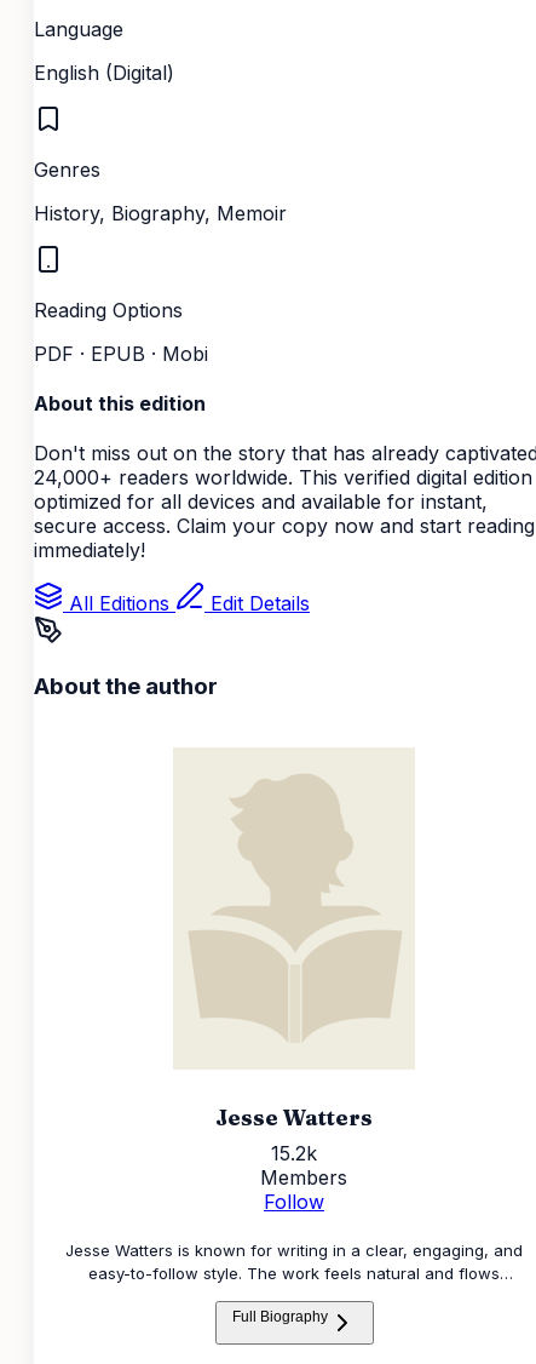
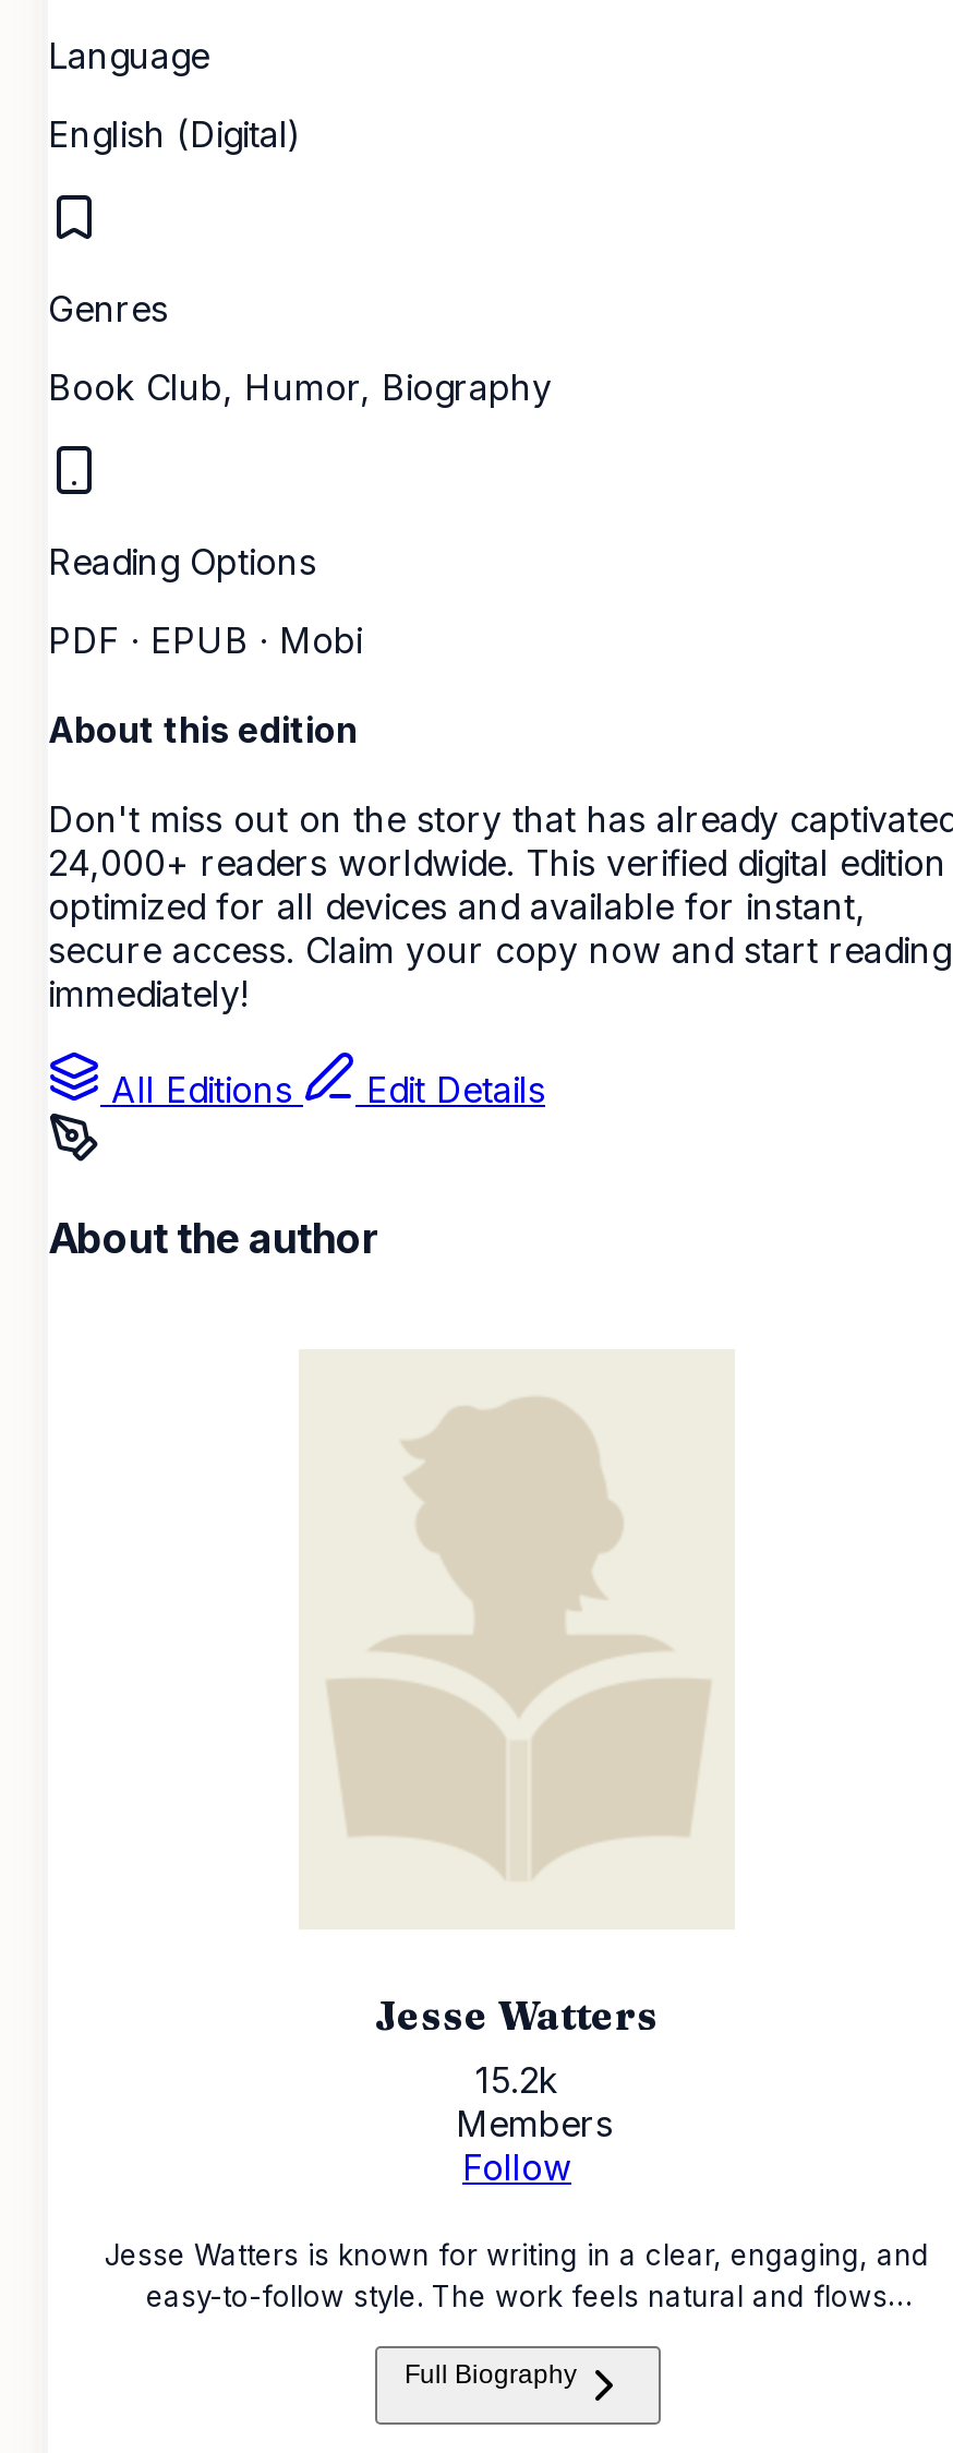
- History, Biography, Memoir
+ Book Club, Humor, Biography
